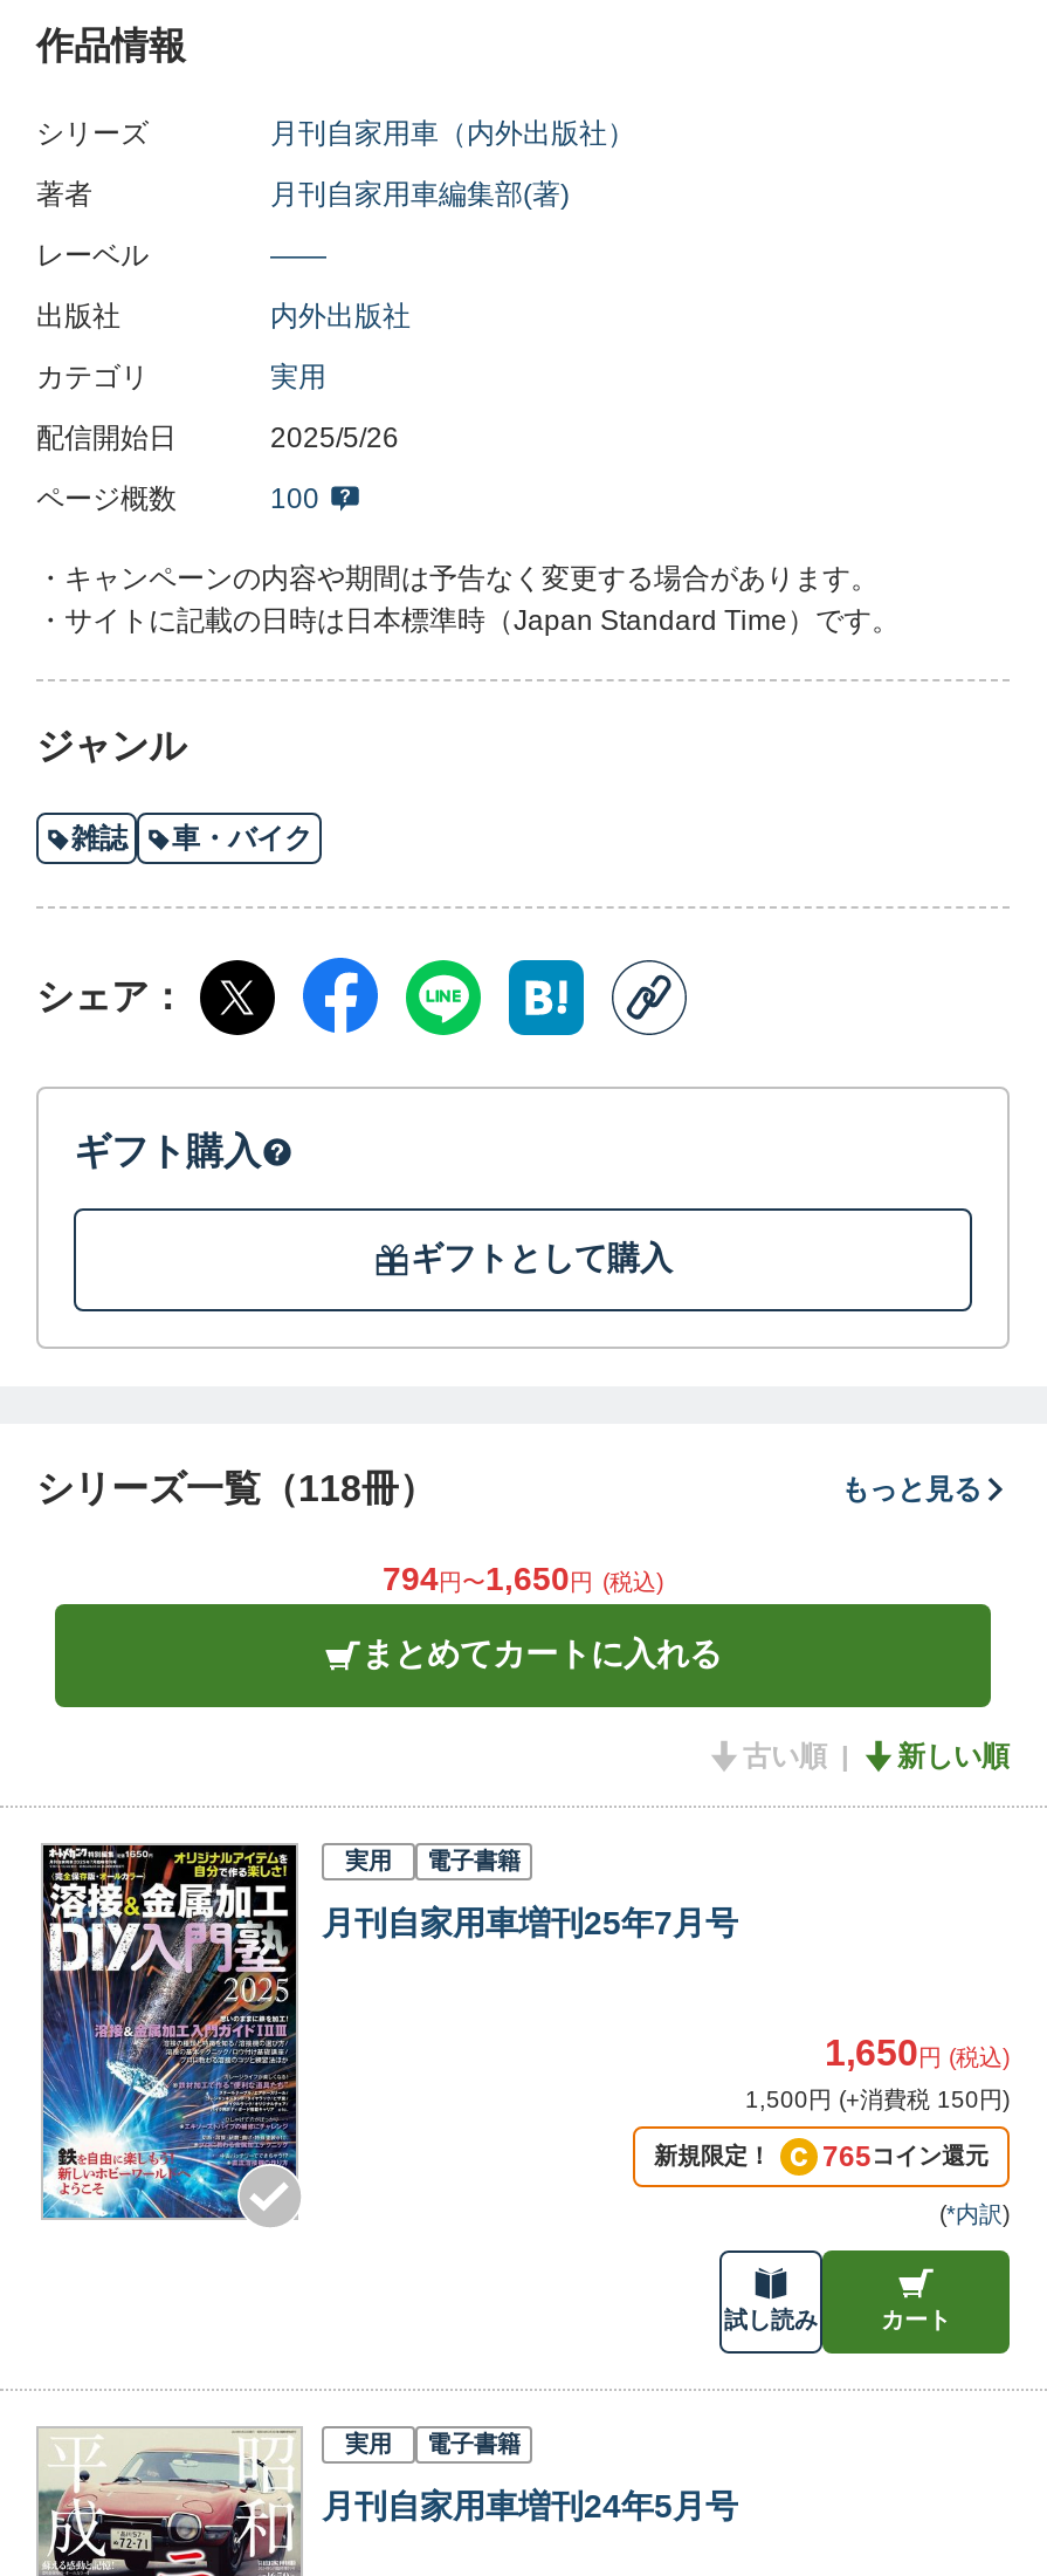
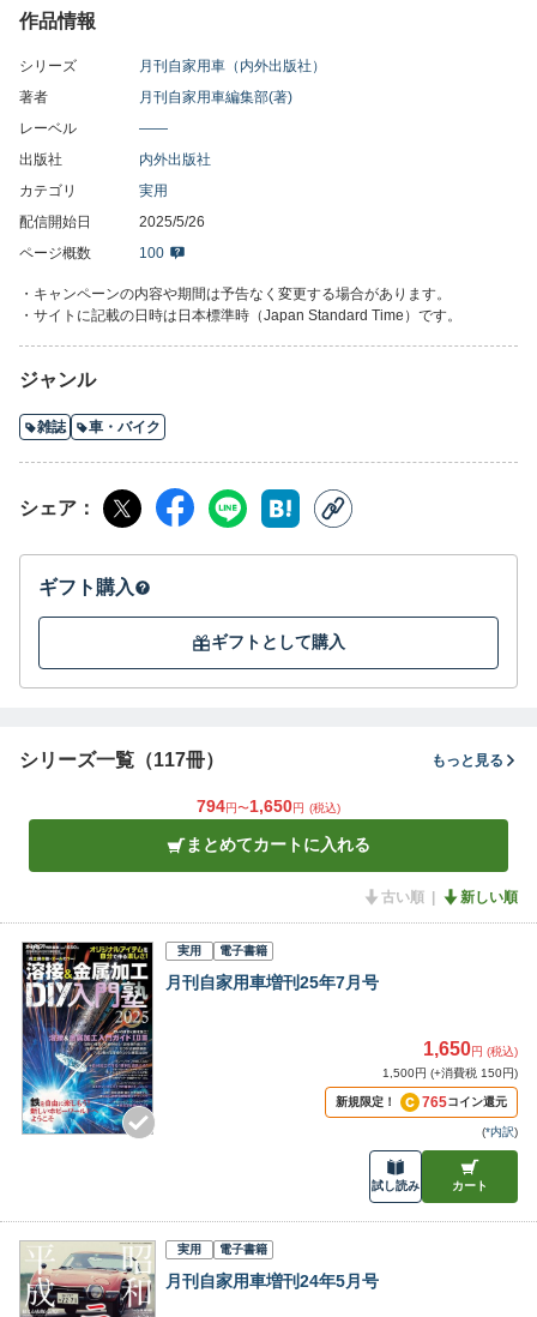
- シリーズ一覧（118冊）
+ シリーズ一覧（117冊）
